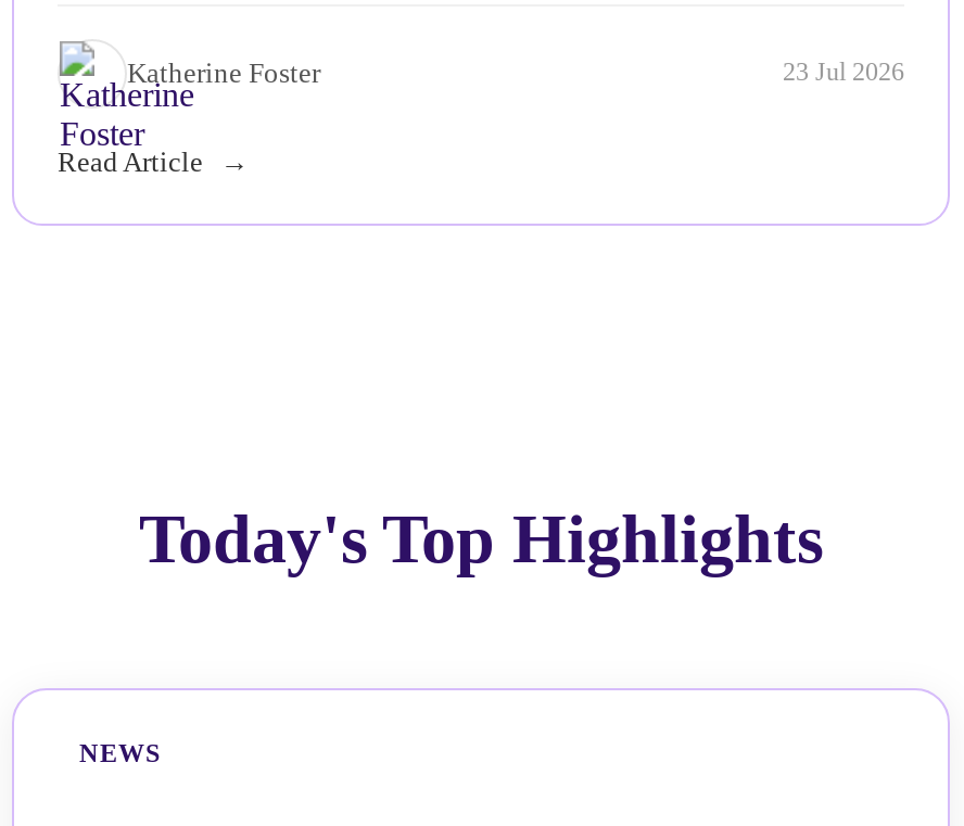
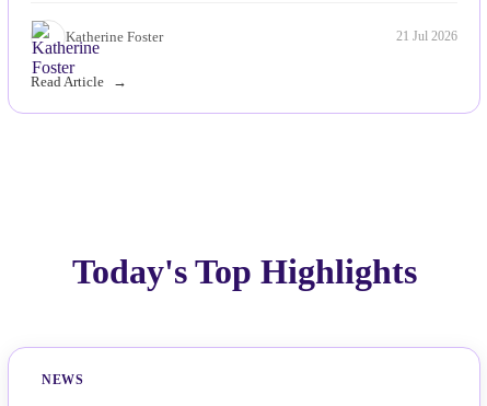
- 23 Jul 2026
+ 21 Jul 2026
